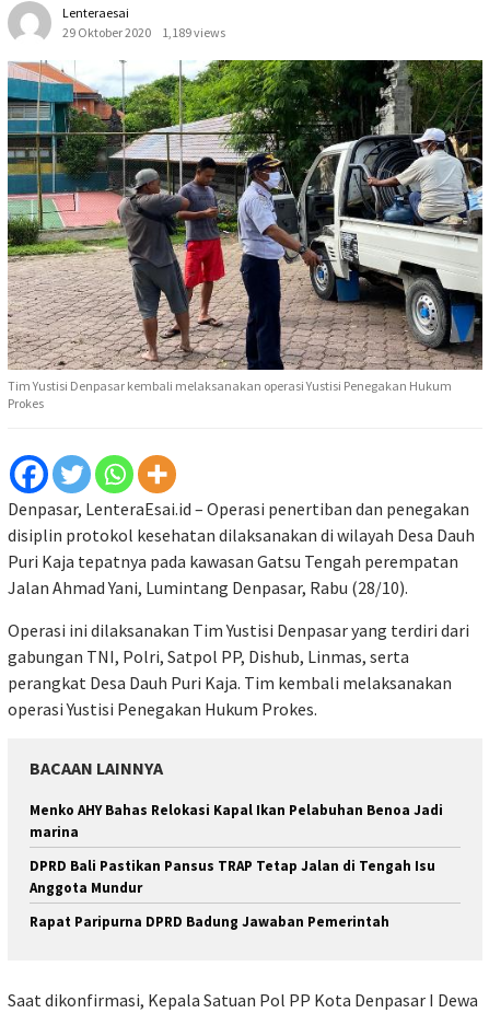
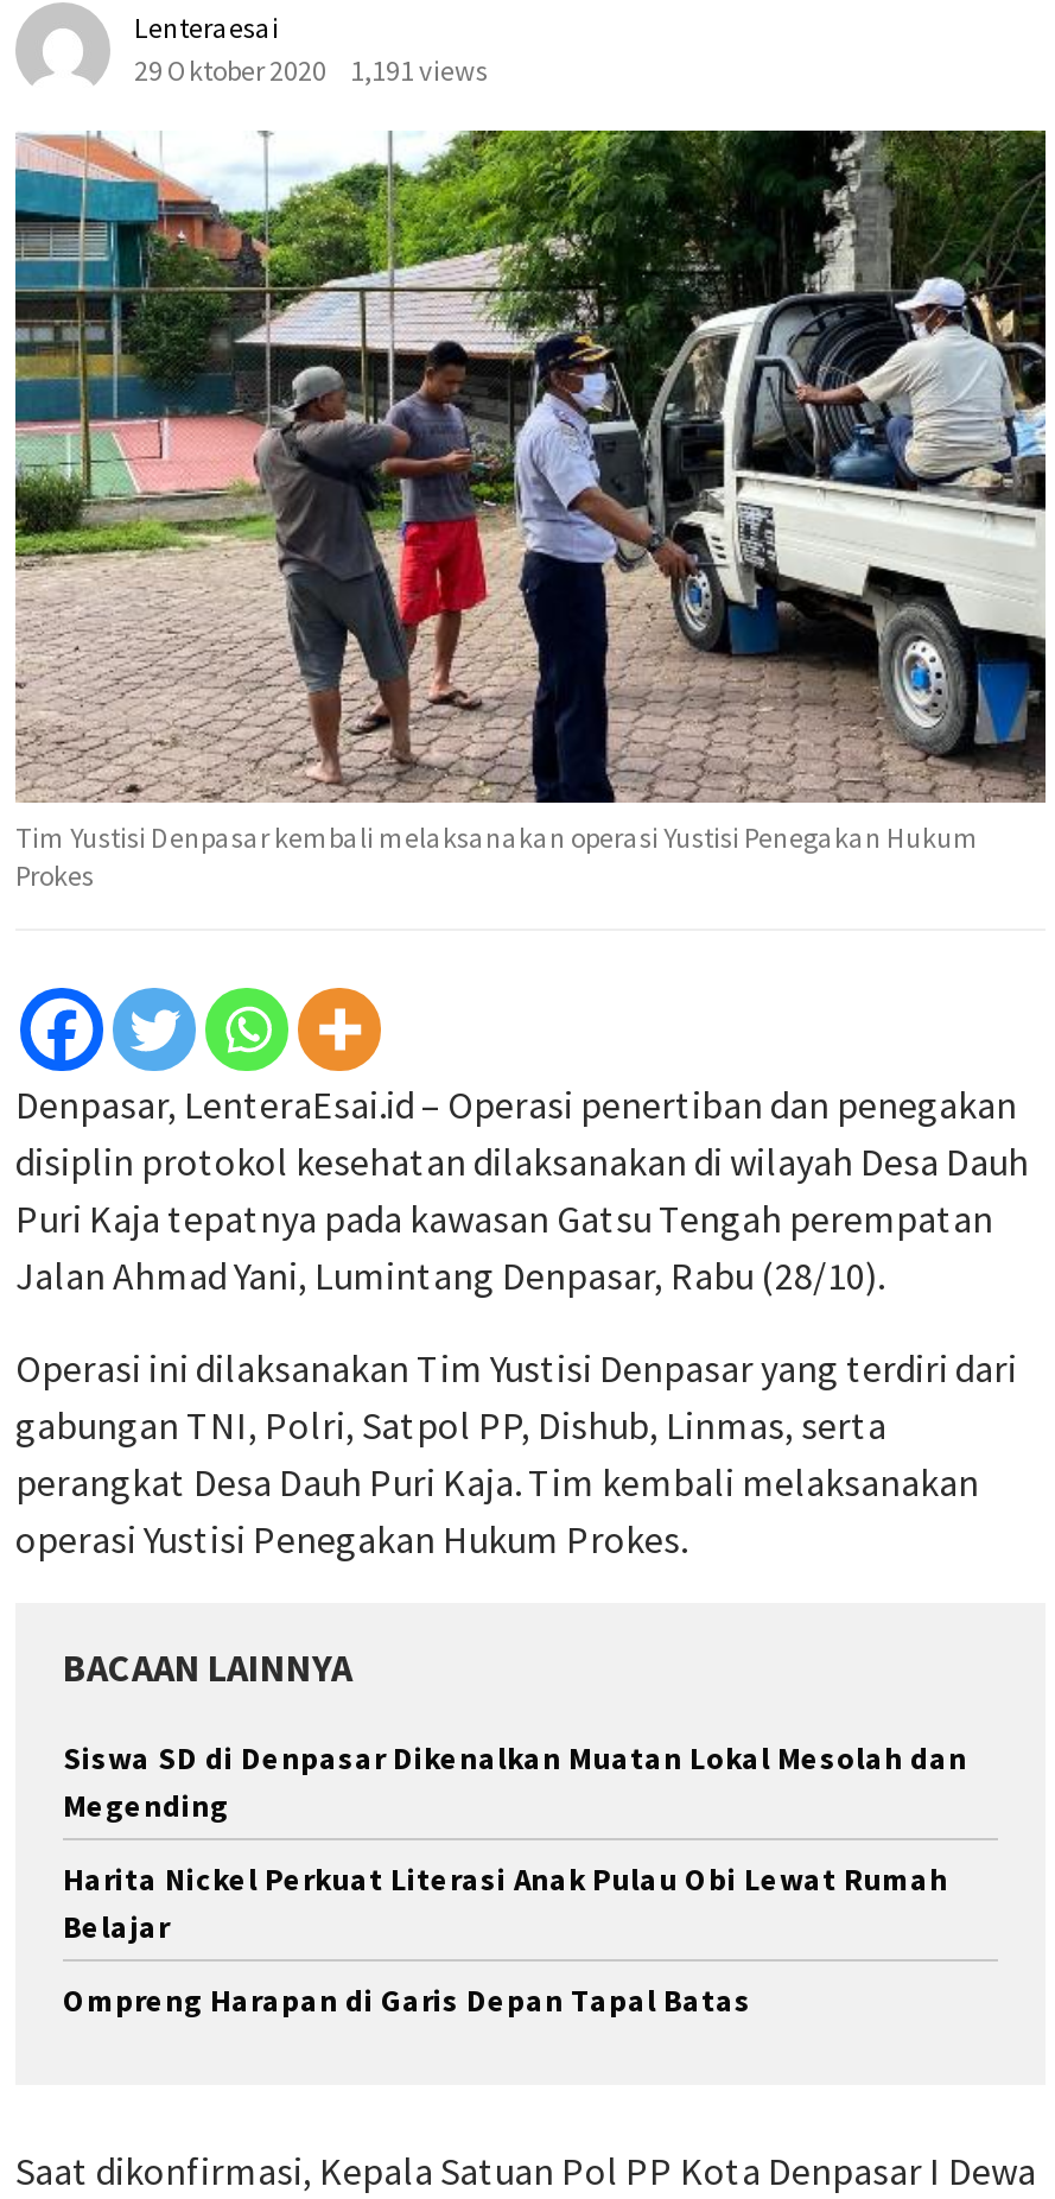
- 29 Oktober 2020 1,189 views
+ 29 Oktober 2020 1,191 views

- Menko AHY Bahas Relokasi Kapal Ikan Pelabuhan Benoa Jadi
- marina
+ Siswa SD di Denpasar Dikenalkan Muatan Lokal Mesolah dan
+ Megending

- DPRD Bali Pastikan Pansus TRAP Tetap Jalan di Tengah Isu
- Anggota Mundur
+ Harita Nickel Perkuat Literasi Anak Pulau Obi Lewat Rumah
+ Belajar

- Rapat Paripurna DPRD Badung Jawaban Pemerintah
+ Ompreng Harapan di Garis Depan Tapal Batas
